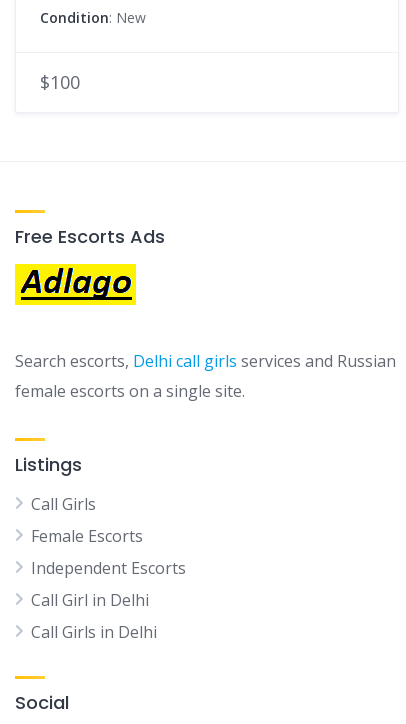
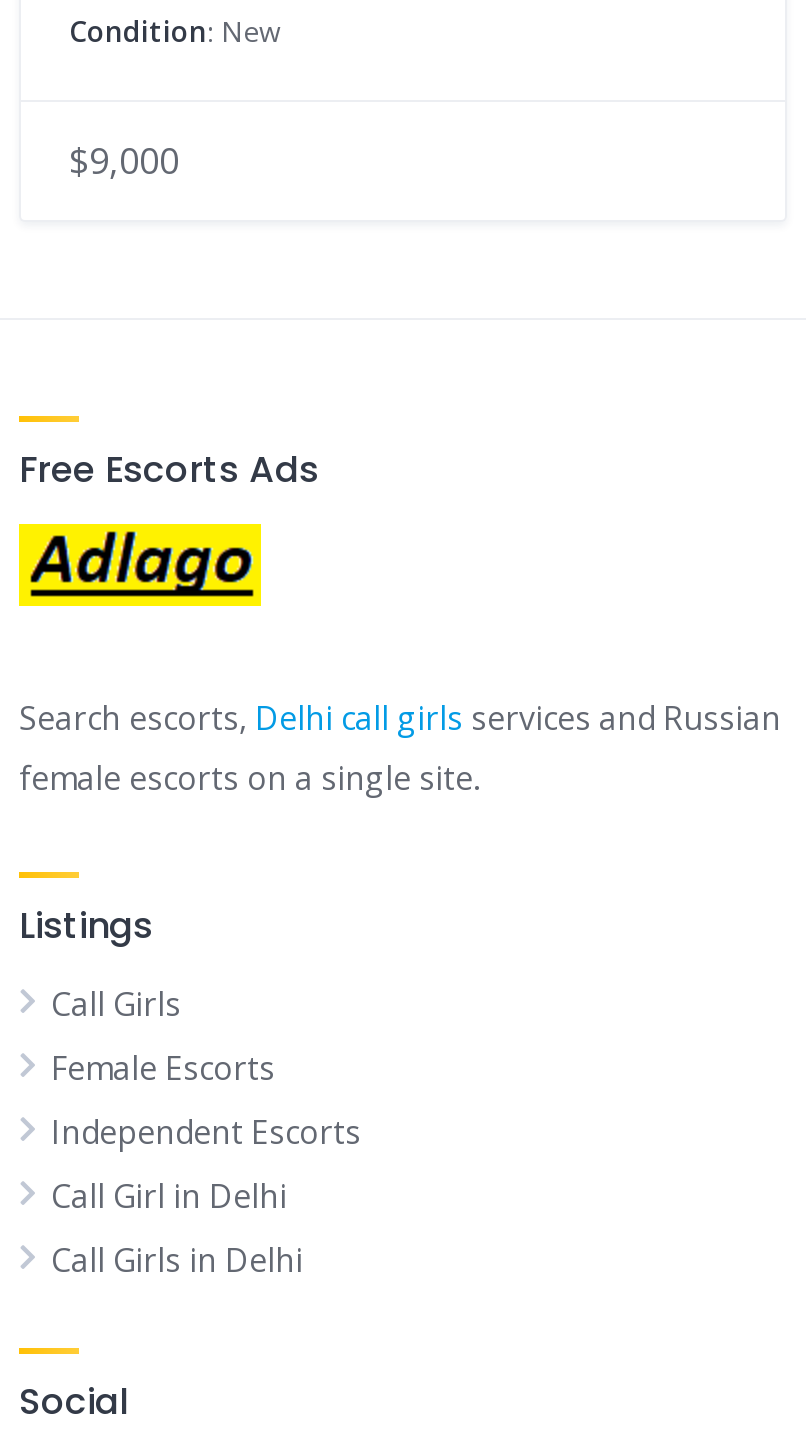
- $100
+ $9,000
